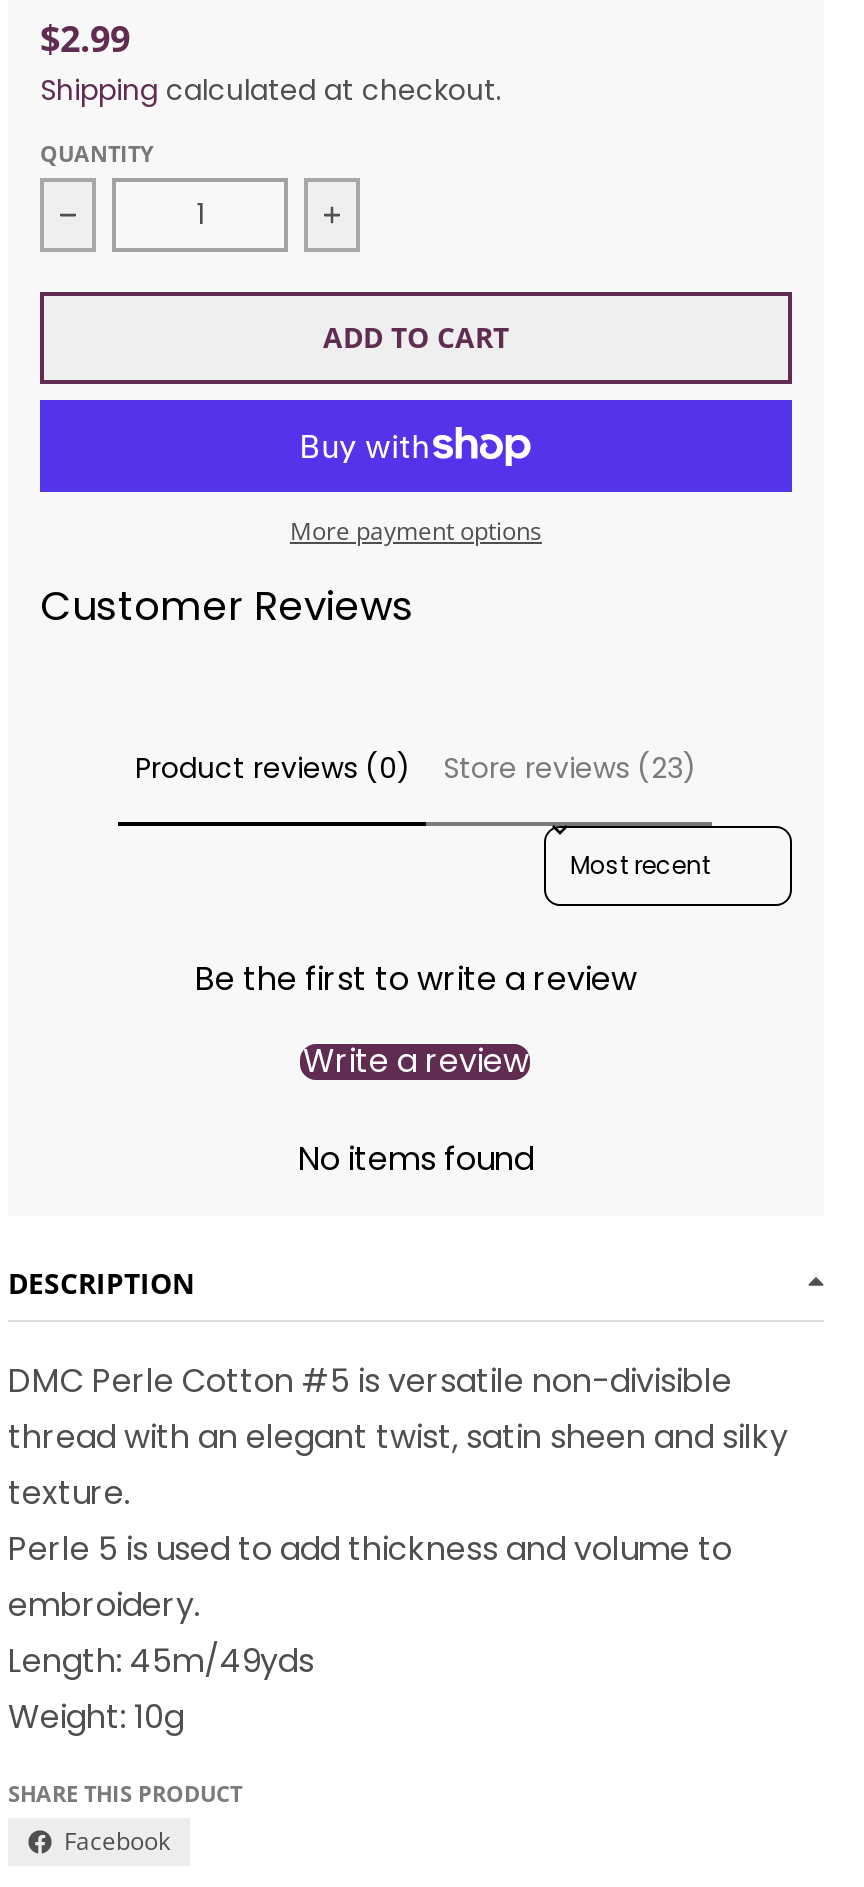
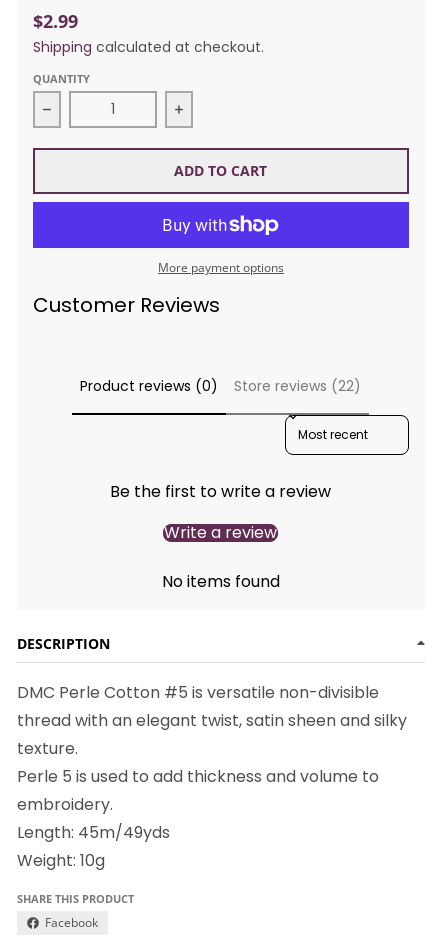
- Store reviews (23)
+ Store reviews (22)
